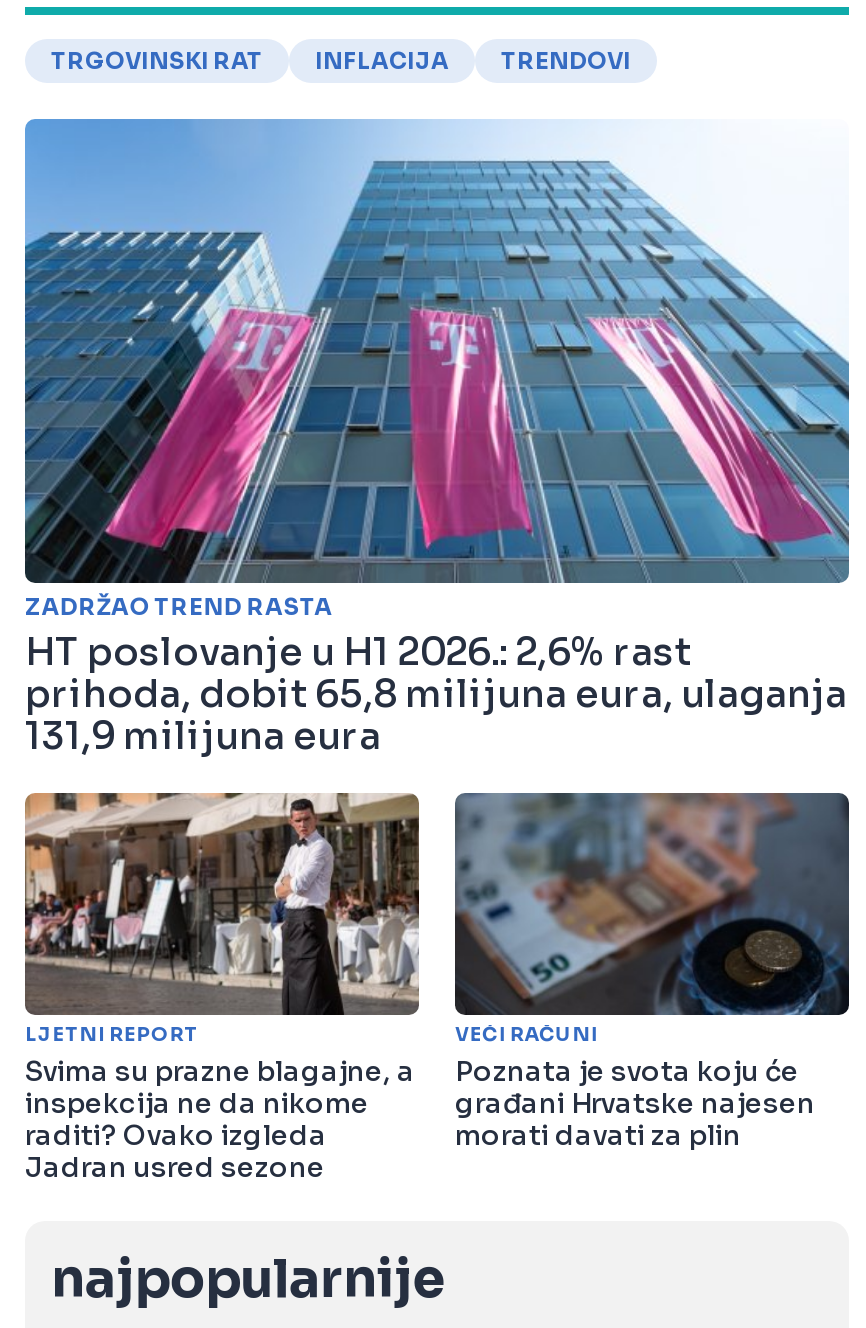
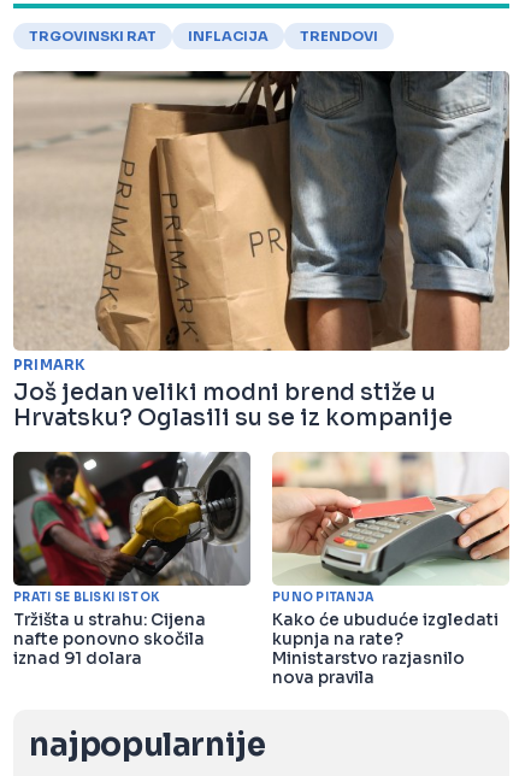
- [image]
- ZADRŽAO TREND RASTA
- HT poslovanje u H1 2026.: 2,6% rast
- prihoda, dobit 65,8 milijuna eura, ulaganja
- 131,9 milijuna eura
+ [image]
+ PRIMARK
+ Još jedan veliki modni brend stiže u
+ Hrvatsku? Oglasili su se iz kompanije

- [image]
- LJETNI REPORT
- Svima su prazne blagajne, a
- inspekcija ne da nikome
- raditi? Ovako izgleda
- Jadran usred sezone
+ [image]
+ PRATI SE BLISKI ISTOK
+ Tržišta u strahu: Cijena
+ nafte ponovno skočila
+ iznad 91 dolara

- [image]
- VEĆI RAČUNI
- Poznata je svota koju će
- građani Hrvatske najesen
- morati davati za plin
+ [image]
+ PUNO PITANJA
+ Kako će ubuduće izgledati
+ kupnja na rate?
+ Ministarstvo razjasnilo
+ nova pravila
